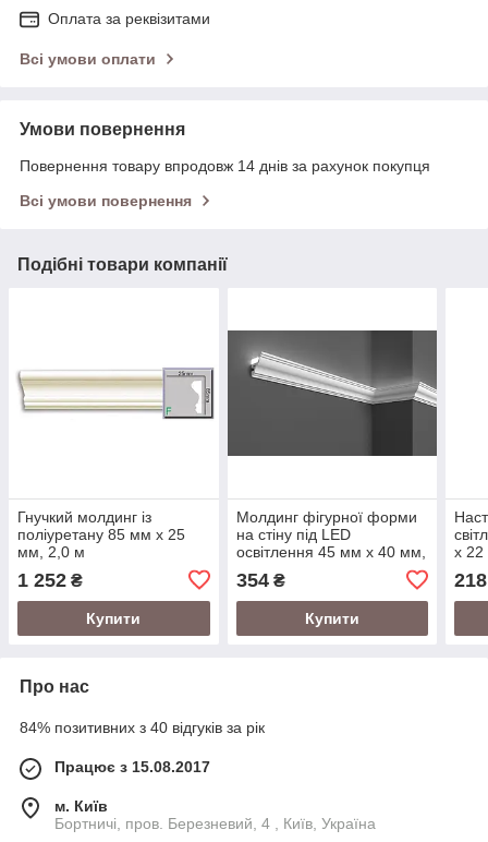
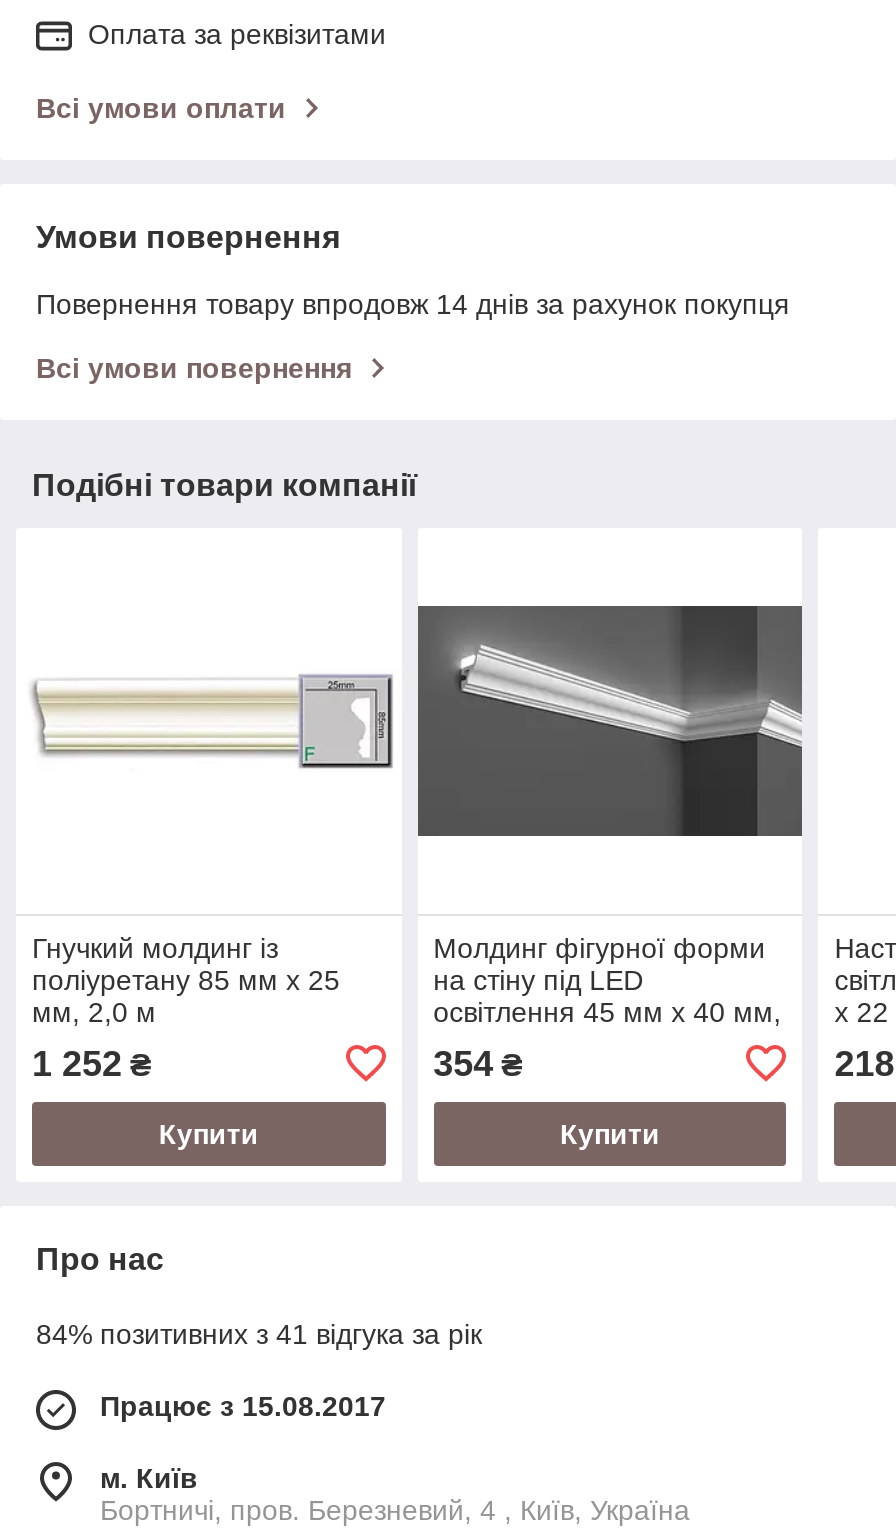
- 84% позитивних з 40 відгуків за рік
+ 84% позитивних з 41 відгука за рік
